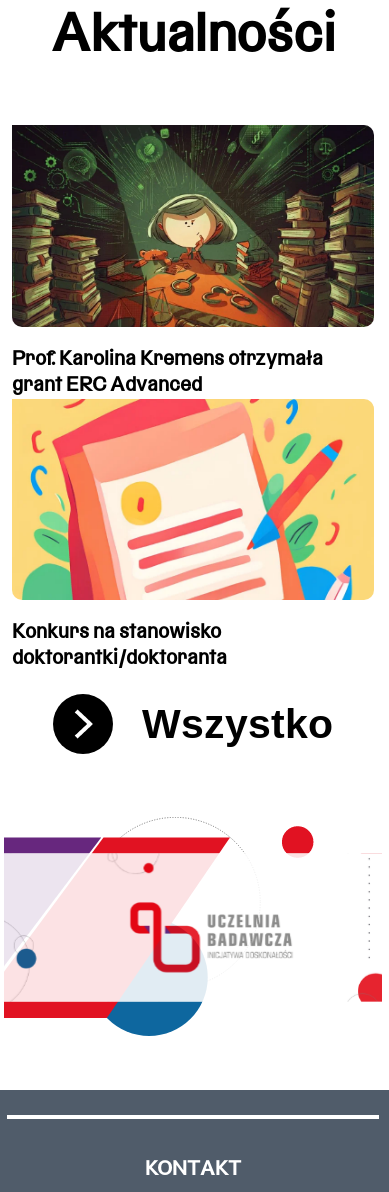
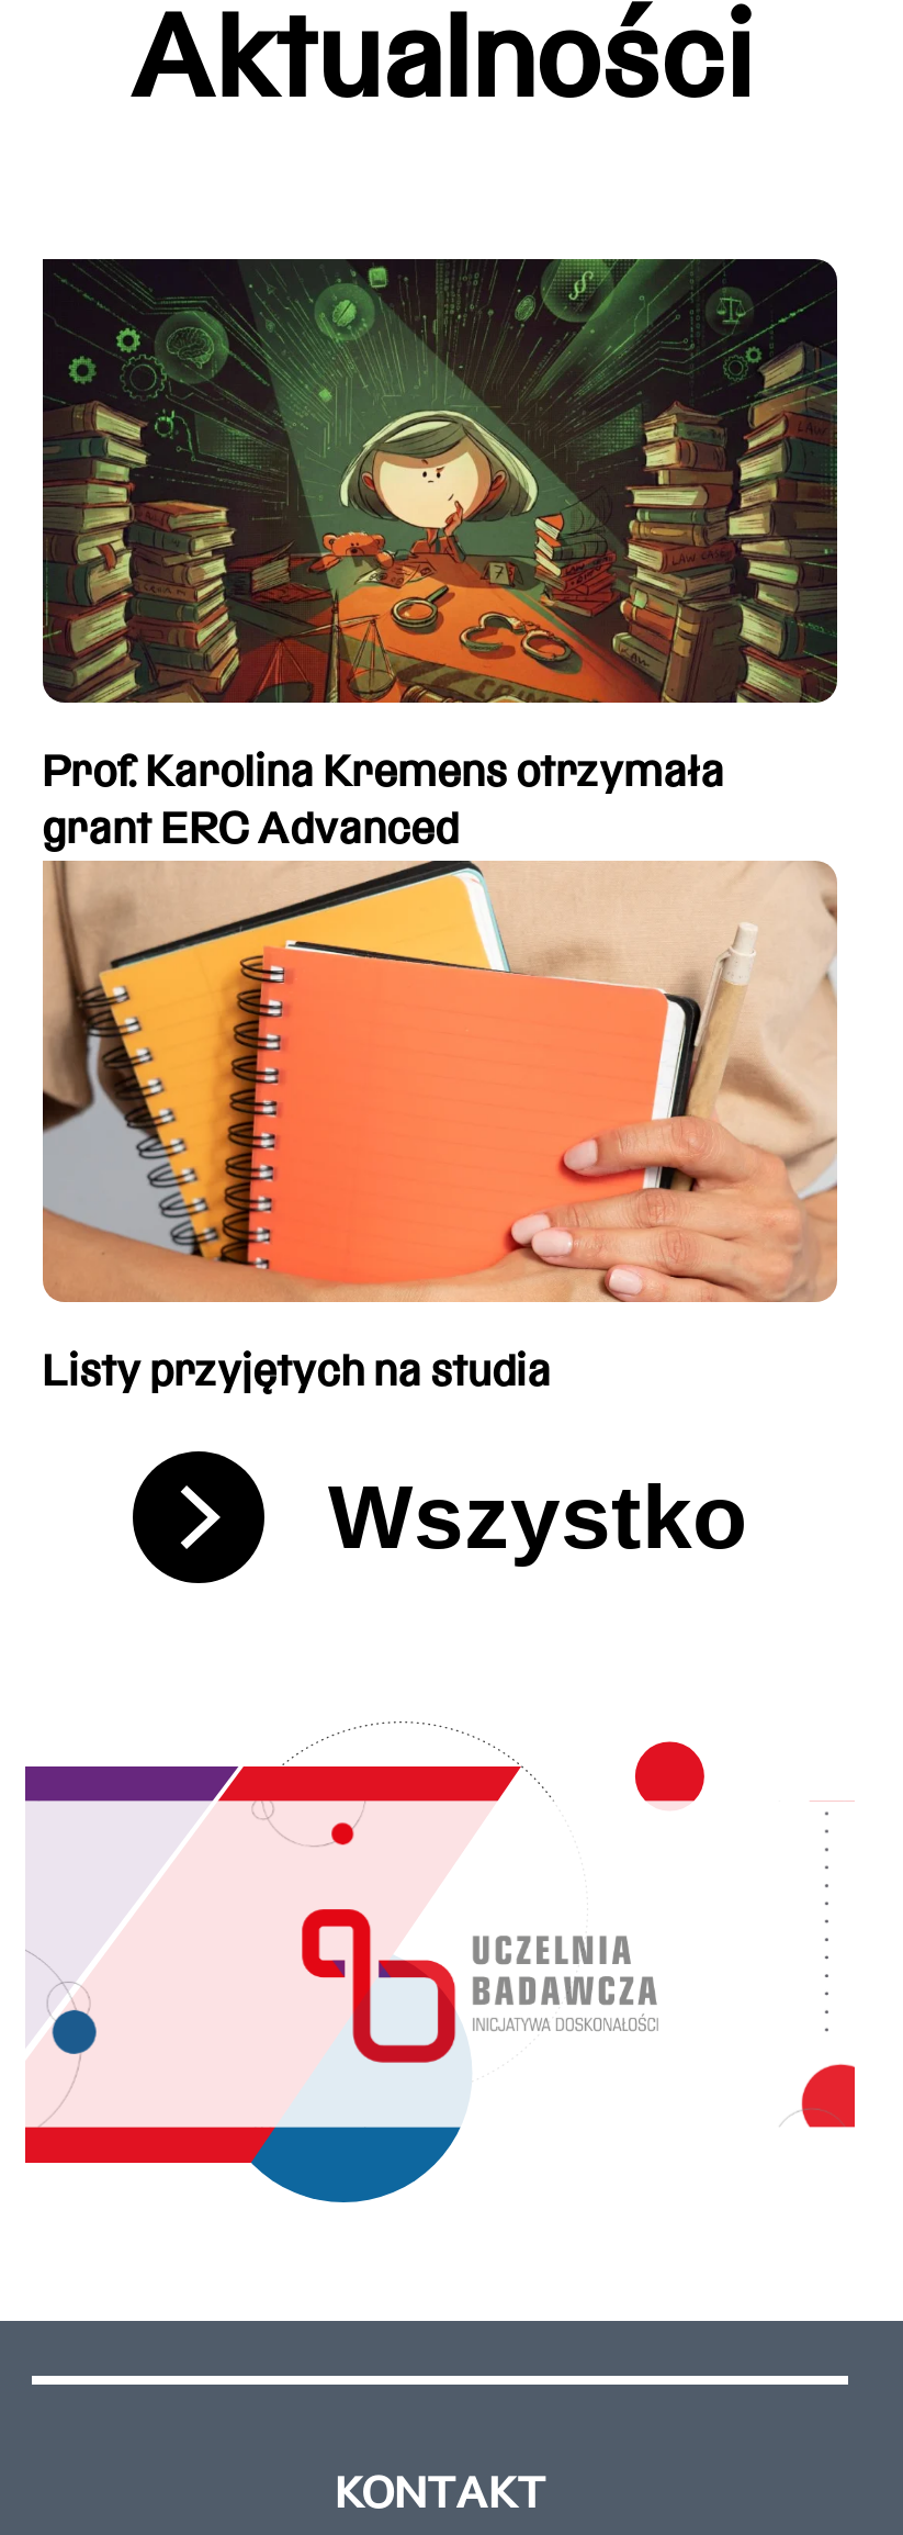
- [image]
- Konkurs na stanowisko
- doktorantki/doktoranta
+ [image]
+ Listy przyjętych na studia
